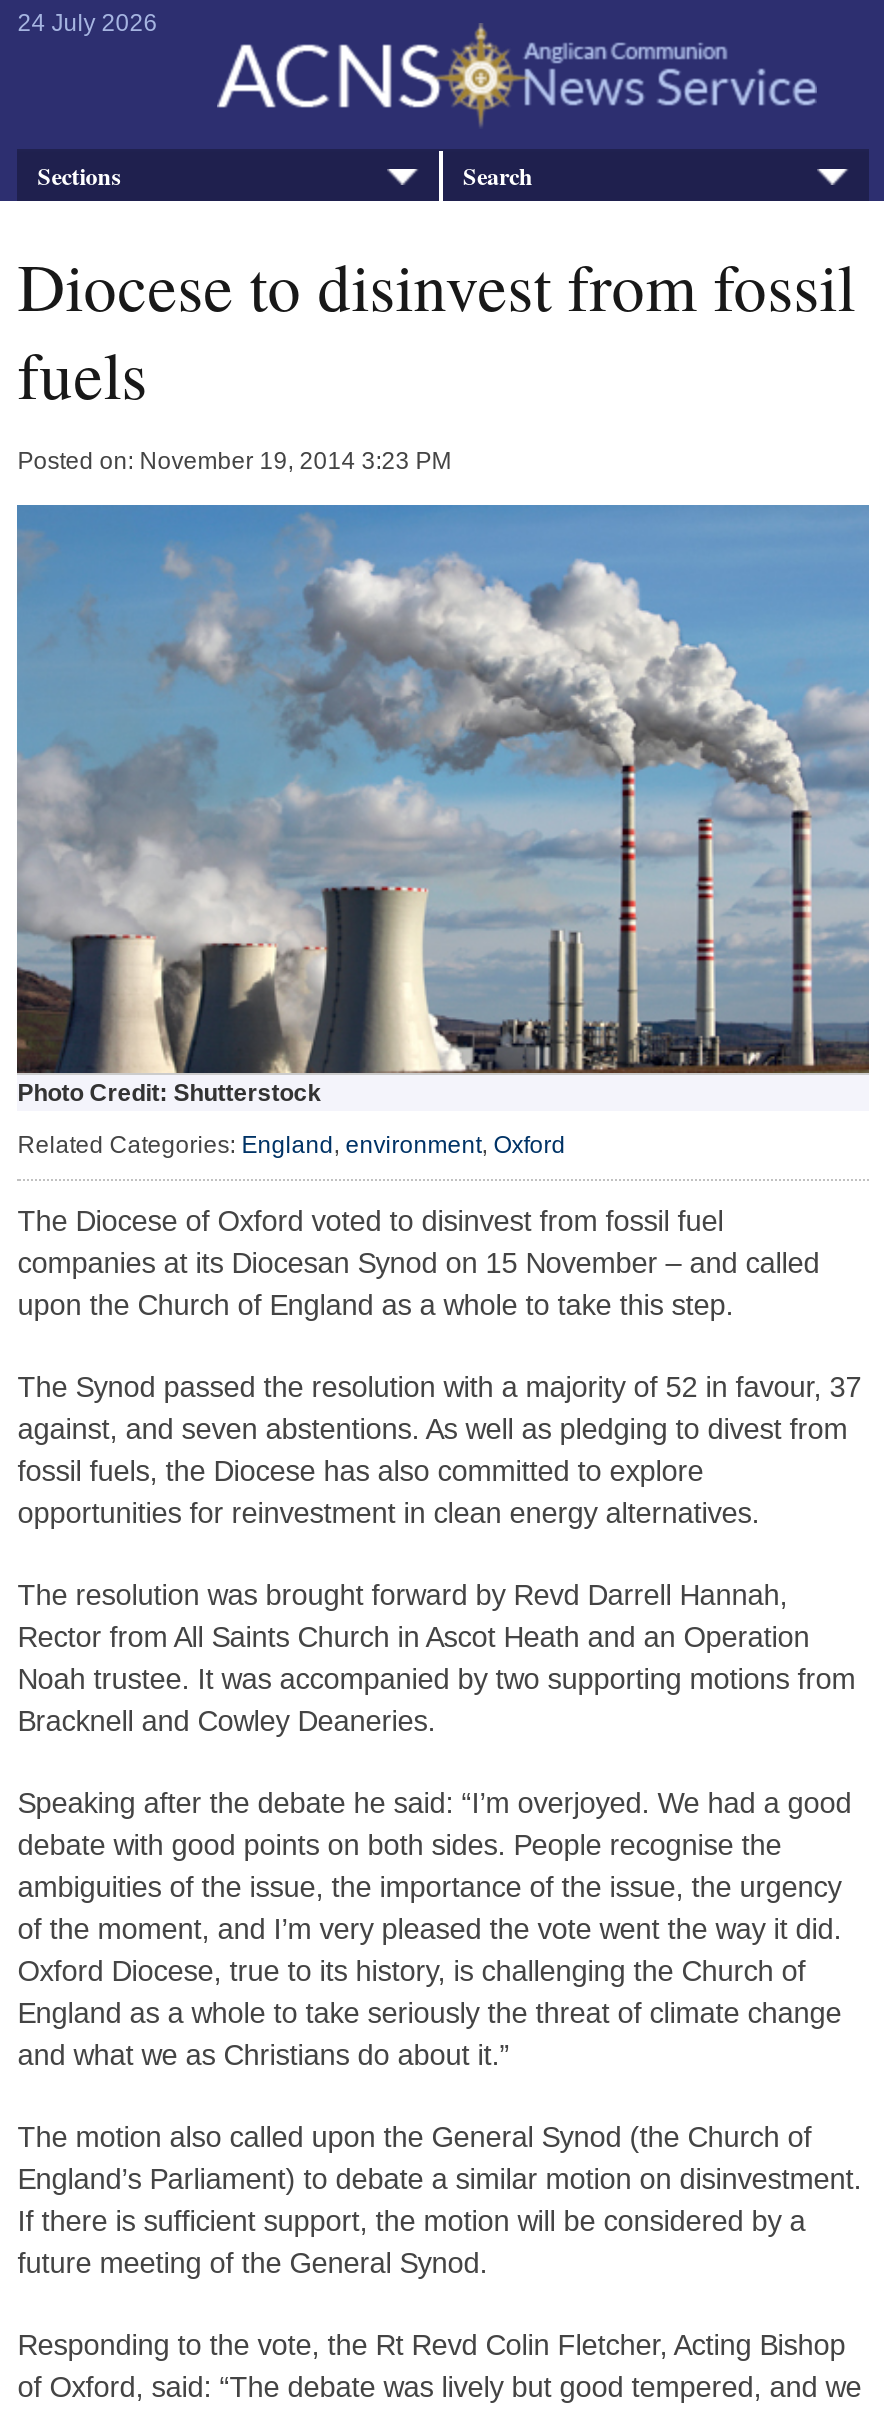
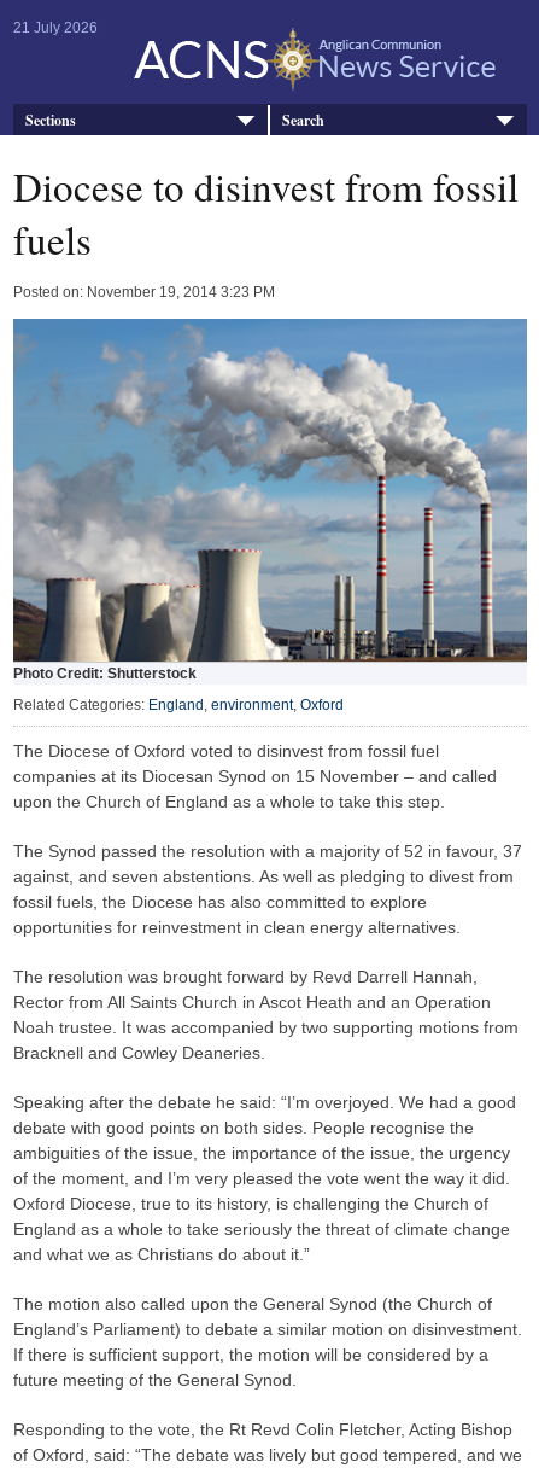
- 24 July 2026
+ 21 July 2026
